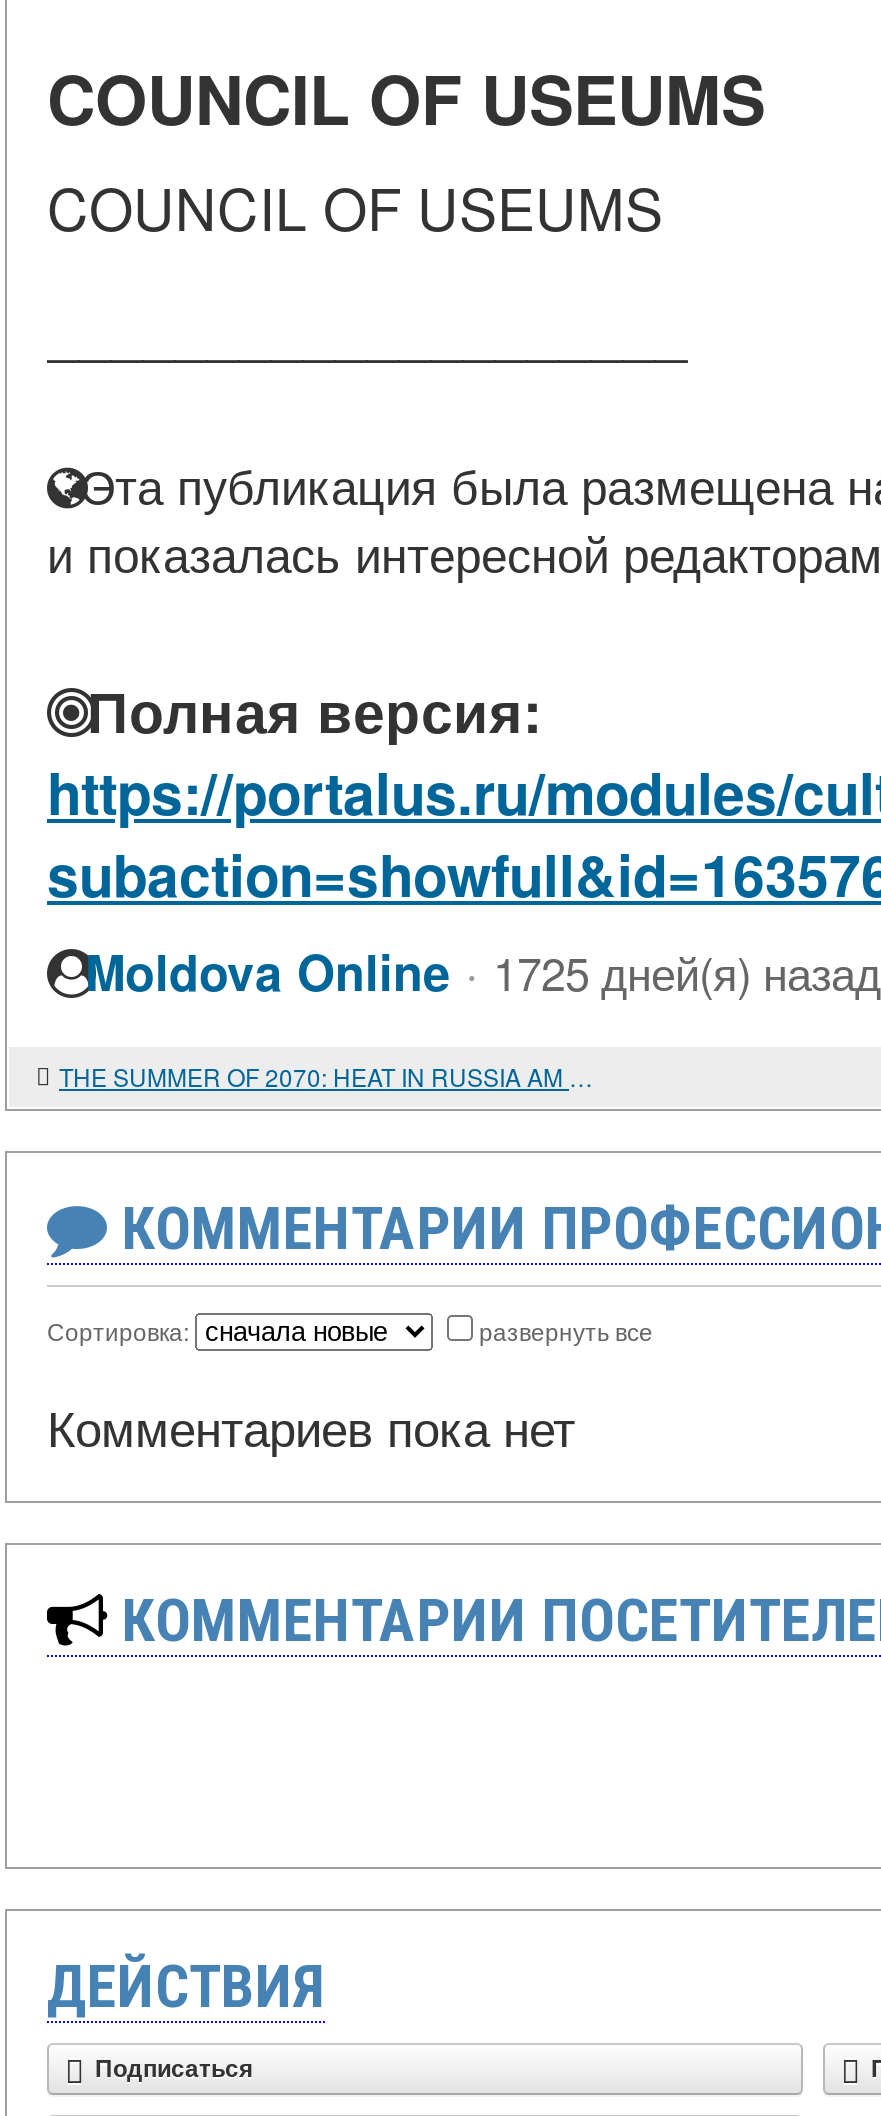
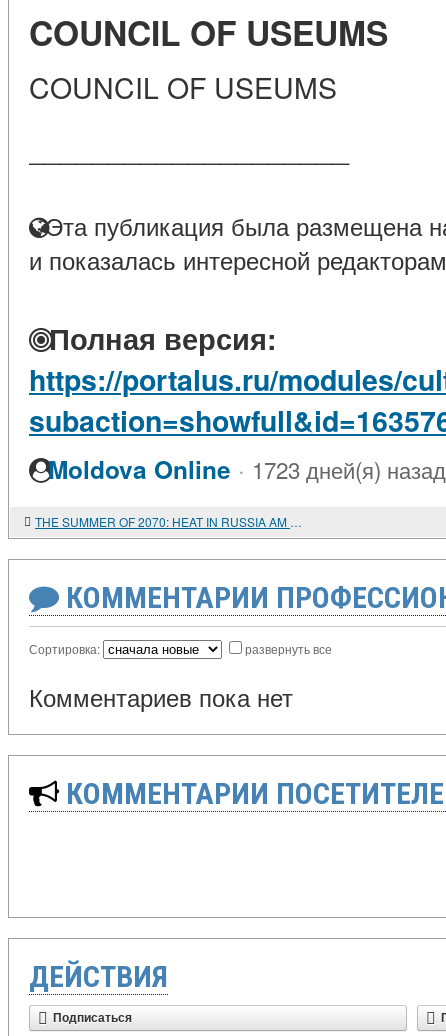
- Moldova Online · 1725 дней(я) назад
+ Moldova Online · 1723 дней(я) назад
